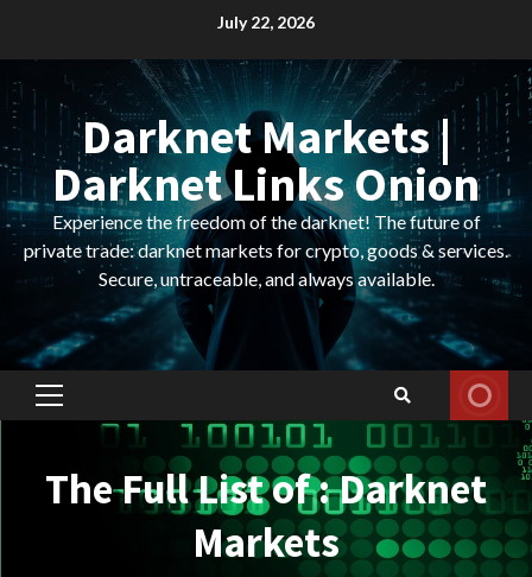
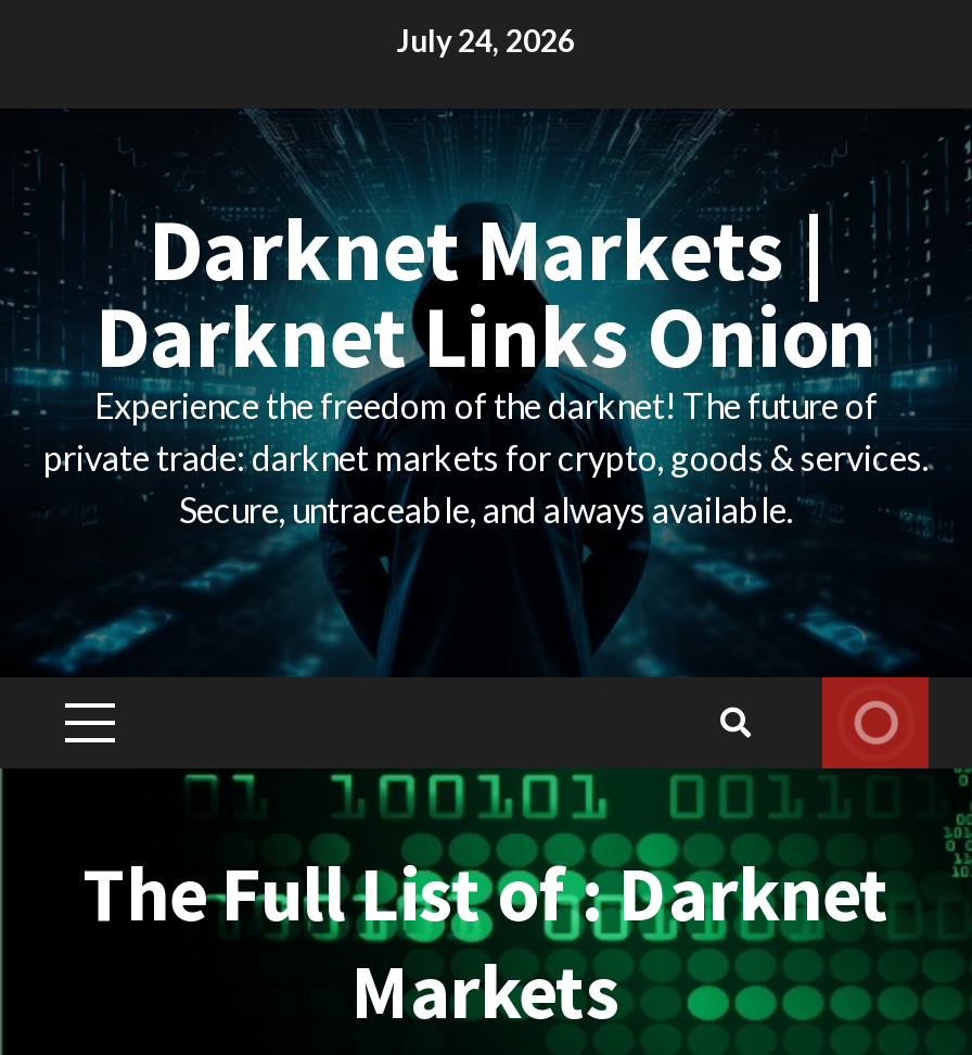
- July 22, 2026
+ July 24, 2026
